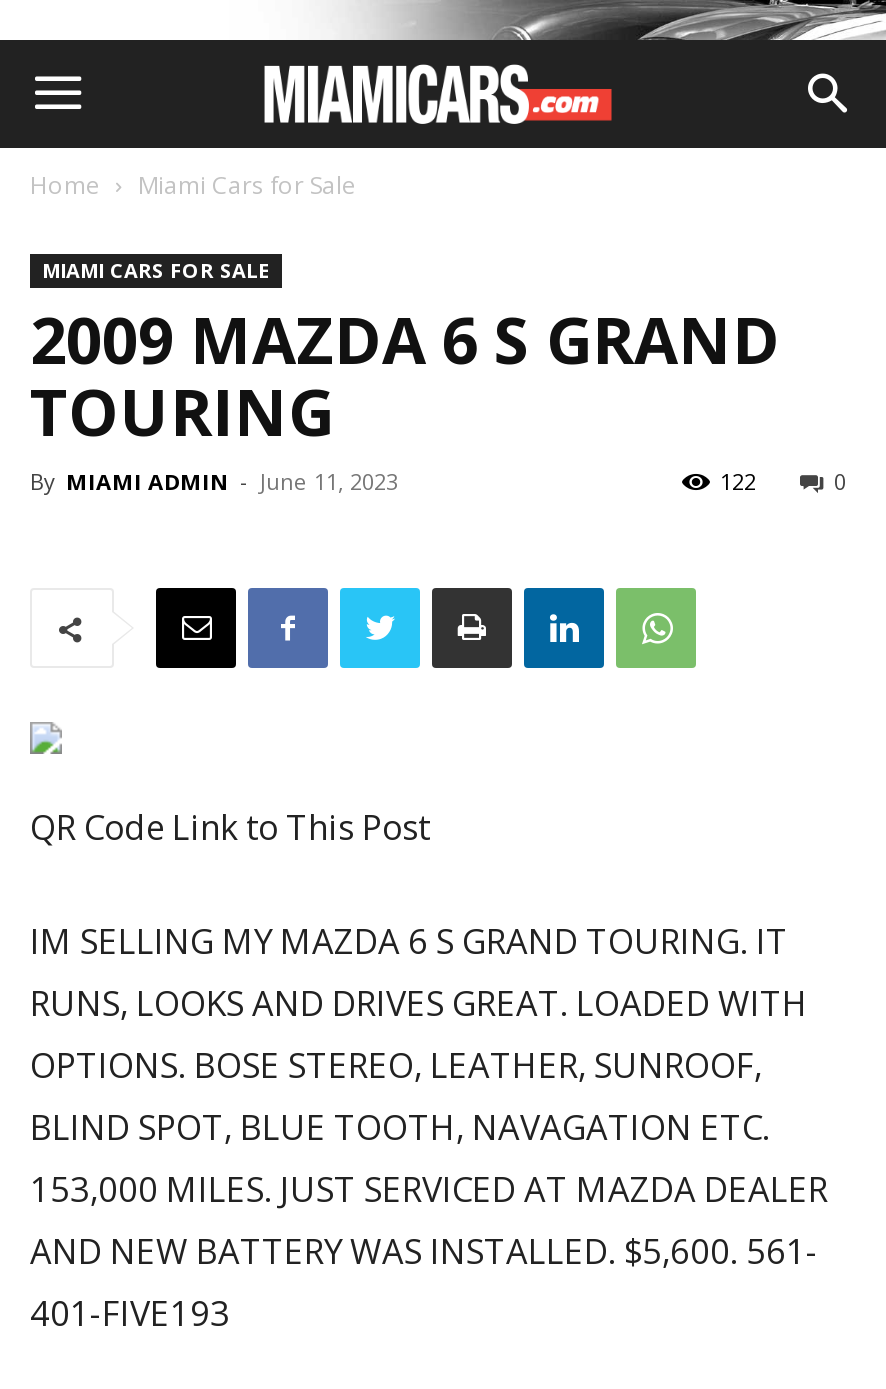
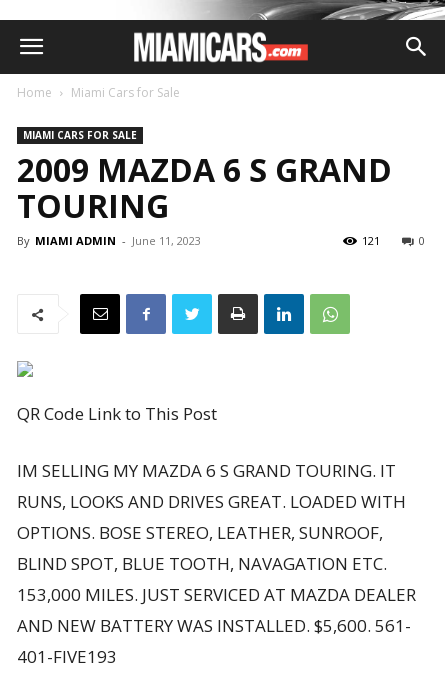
- 122
+ 121
